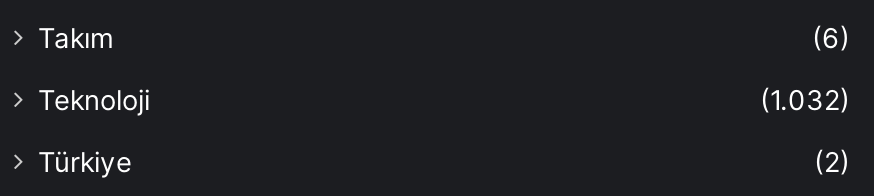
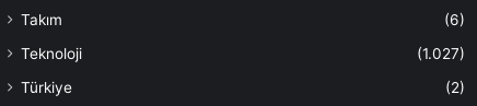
- (1.032)
+ (1.027)
